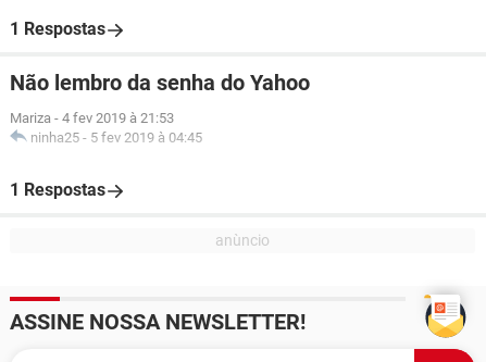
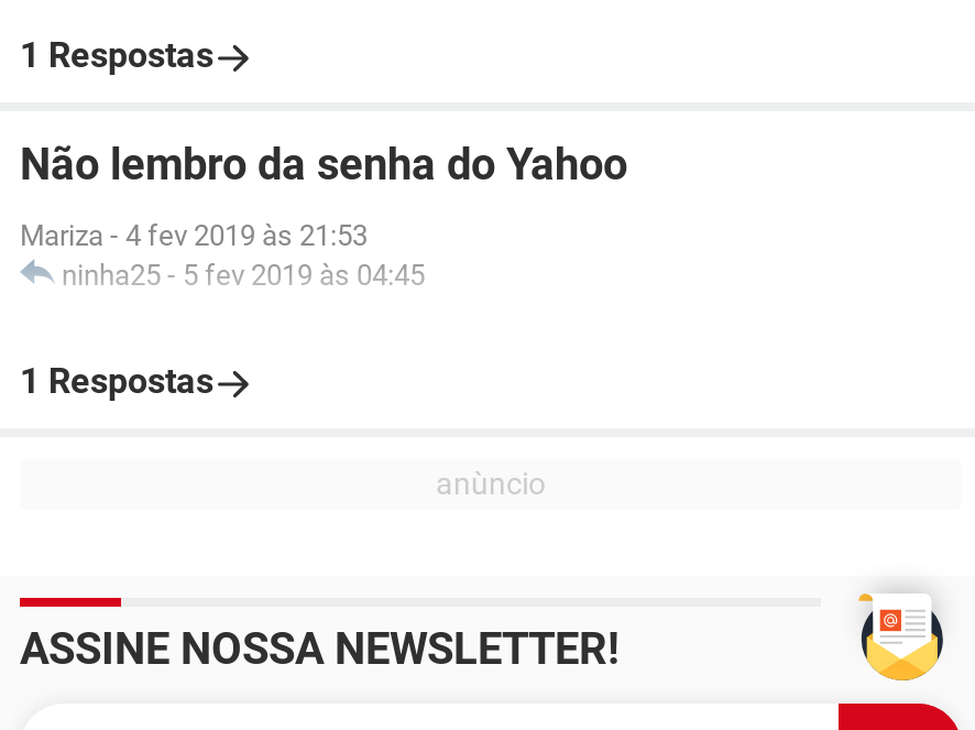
- Mariza - 4 fev 2019 à 21:53
+ Mariza - 4 fev 2019 às 21:53

- ninha25 - 5 fev 2019 à 04:45
+ ninha25 - 5 fev 2019 às 04:45
